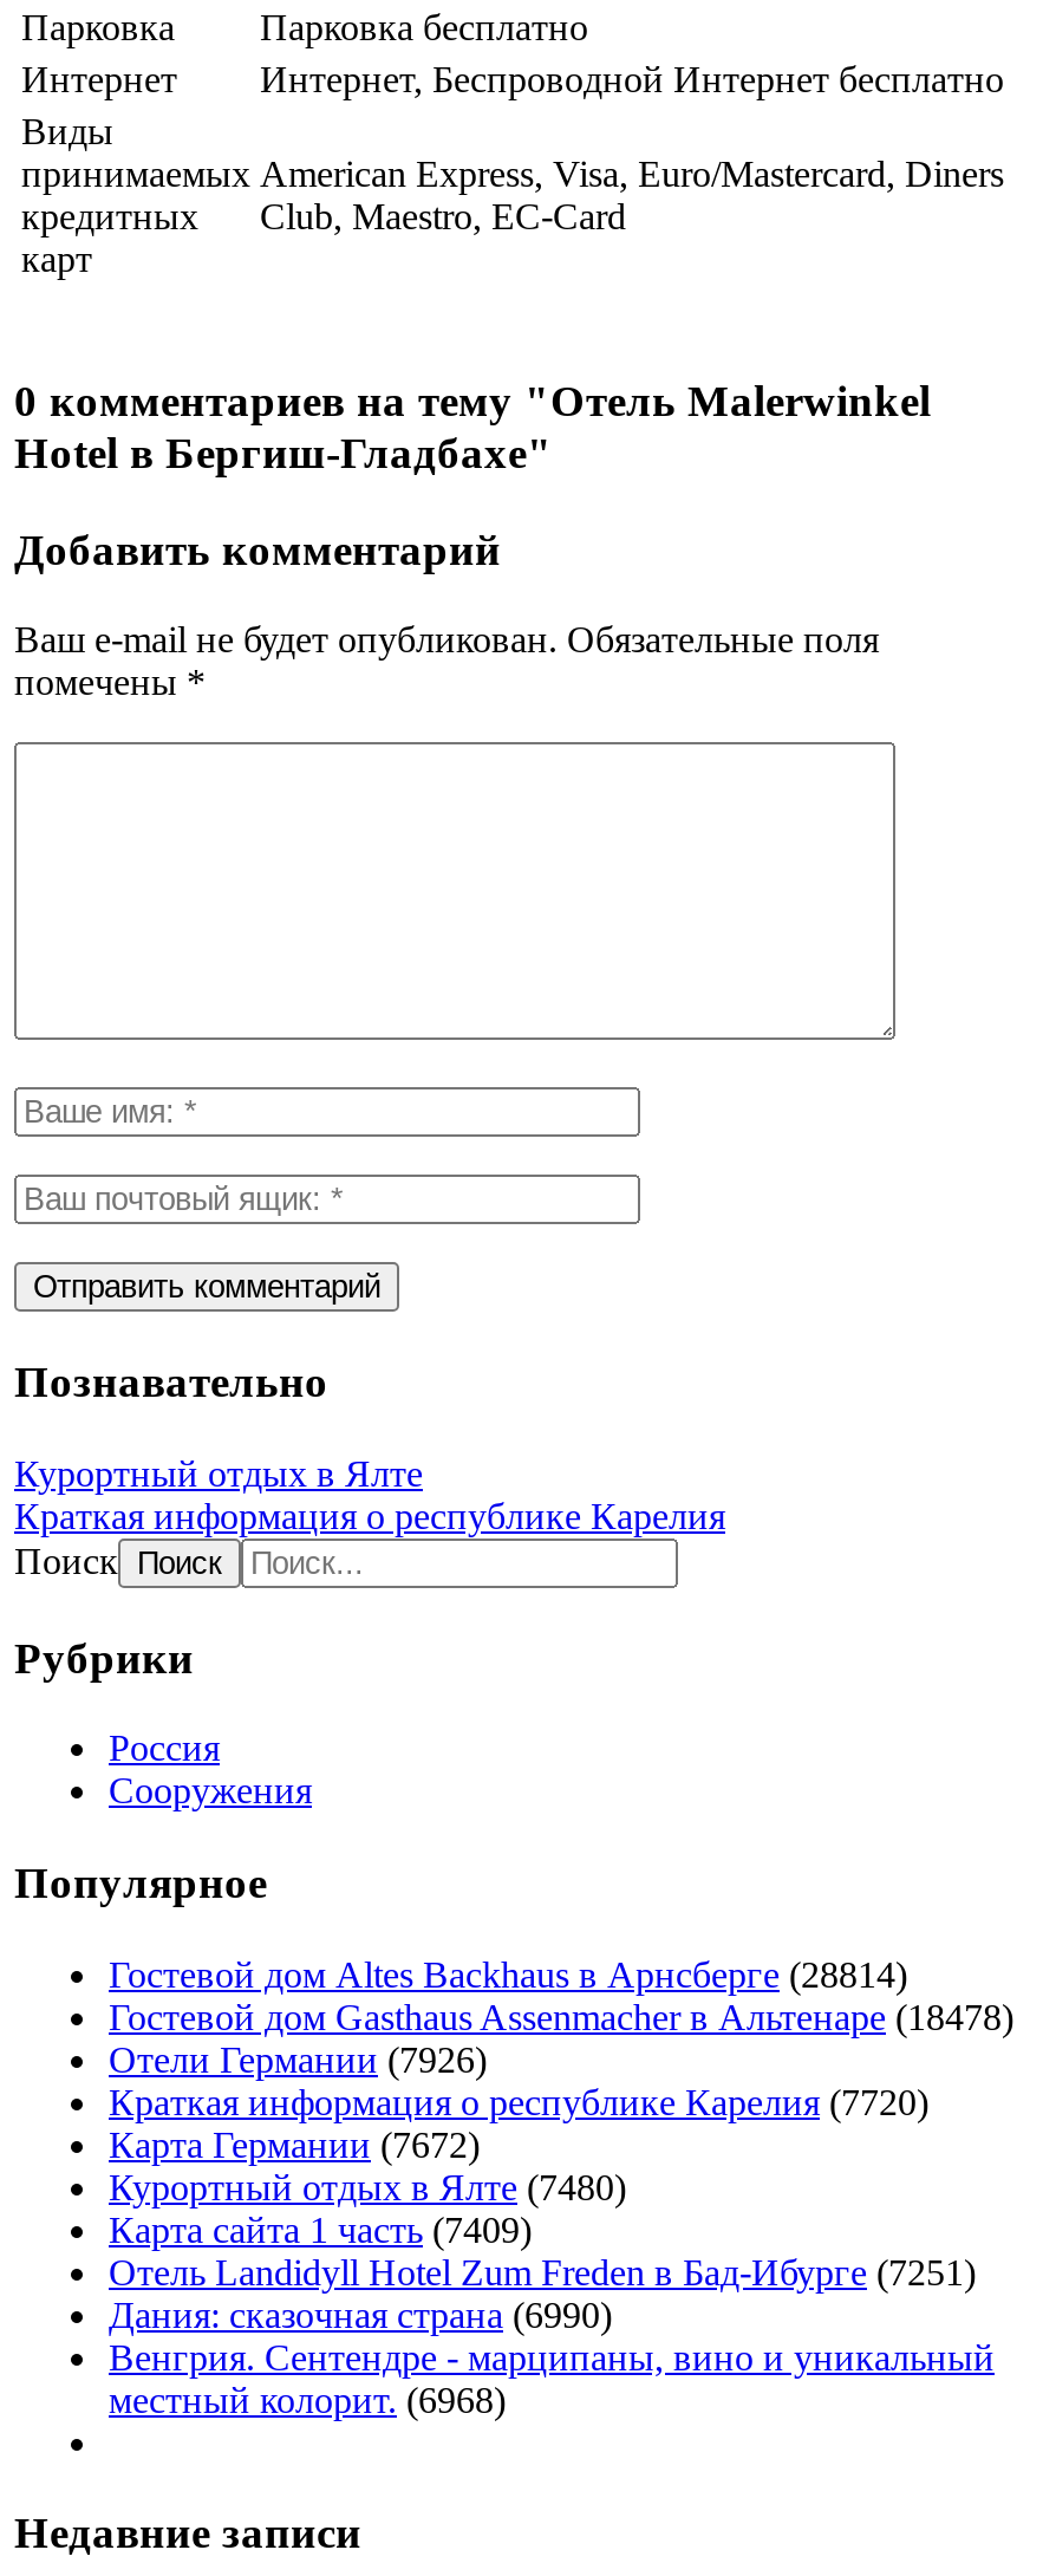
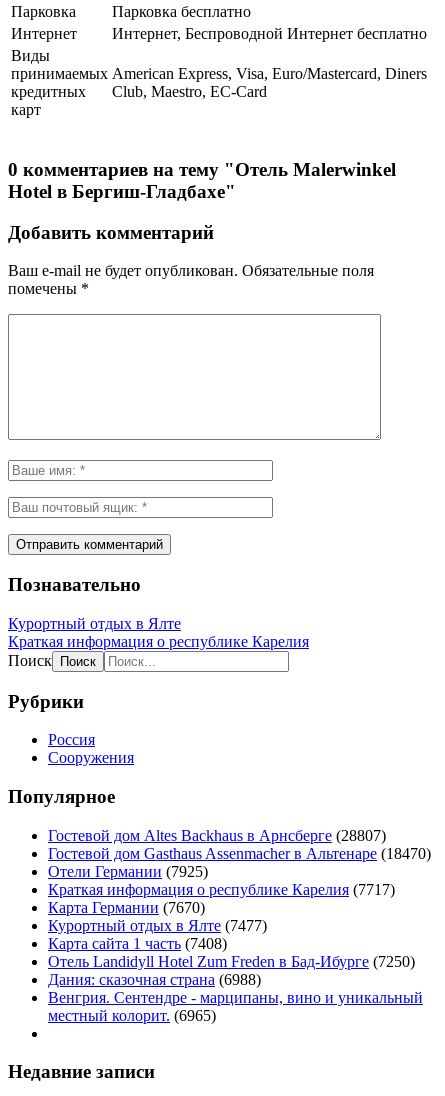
- Гостевой дом Altes Backhaus в Арнсберге (28814)
+ Гостевой дом Altes Backhaus в Арнсберге (28807)

- Гостевой дом Gasthaus Assenmacher в Альтенаре (18478)
+ Гостевой дом Gasthaus Assenmacher в Альтенаре (18470)

- Отели Германии (7926)
+ Отели Германии (7925)

- Краткая информация о республике Карелия (7720)
+ Краткая информация о республике Карелия (7717)

- Карта Германии (7672)
+ Карта Германии (7670)

- Курортный отдых в Ялте (7480)
+ Курортный отдых в Ялте (7477)

- Карта сайта 1 часть (7409)
+ Карта сайта 1 часть (7408)

- Отель Landidyll Hotel Zum Freden в Бад-Ибурге (7251)
+ Отель Landidyll Hotel Zum Freden в Бад-Ибурге (7250)

- Дания: сказочная страна (6990)
+ Дания: сказочная страна (6988)

- местный колорит.(6968)
+ местный колорит.(6965)
